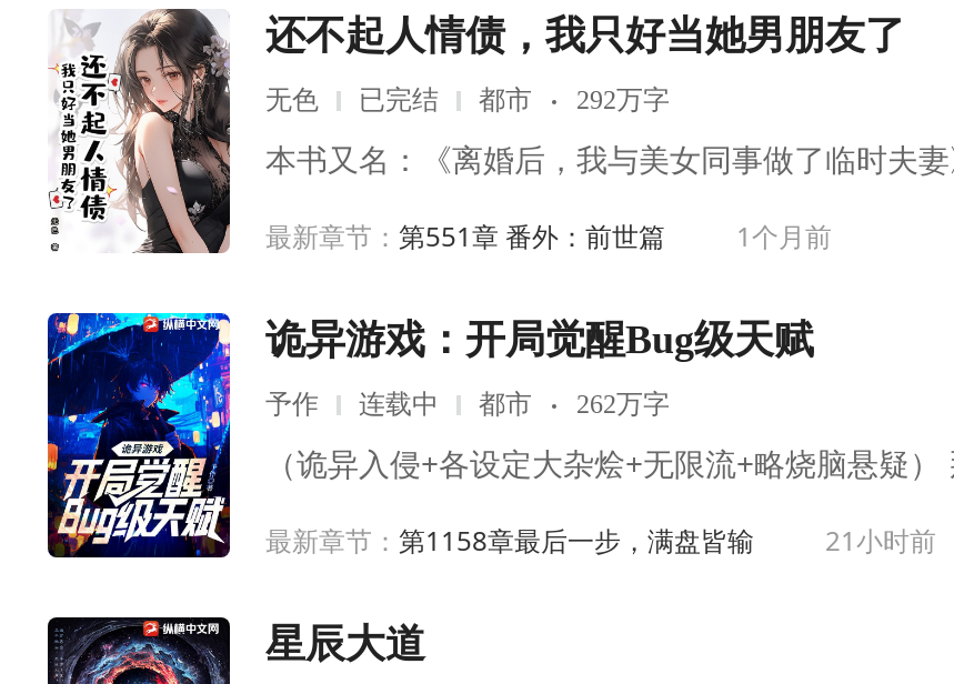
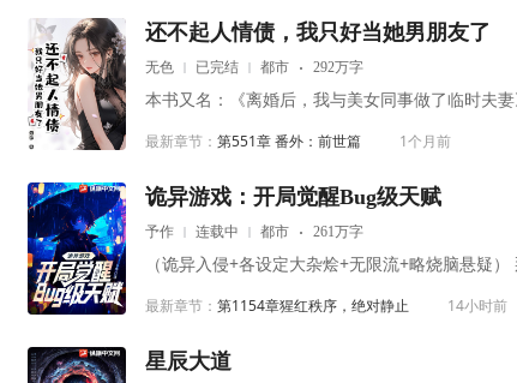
- 予作 连载中 都市 262万字
+ 予作 连载中 都市 261万字

- 最新章节：第1158章最后一步，满盘皆输
+ 最新章节：第1154章猩红秩序，绝对静止

- 21小时前
+ 14小时前
